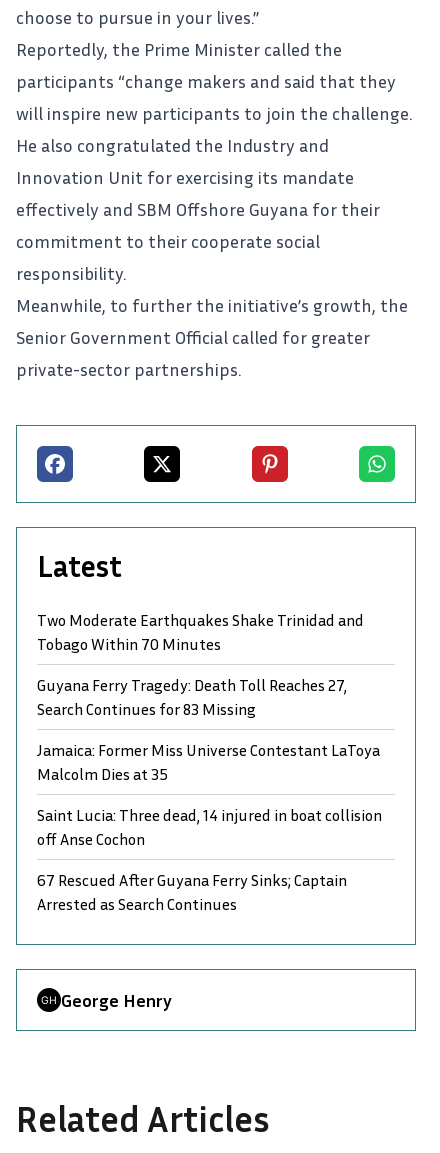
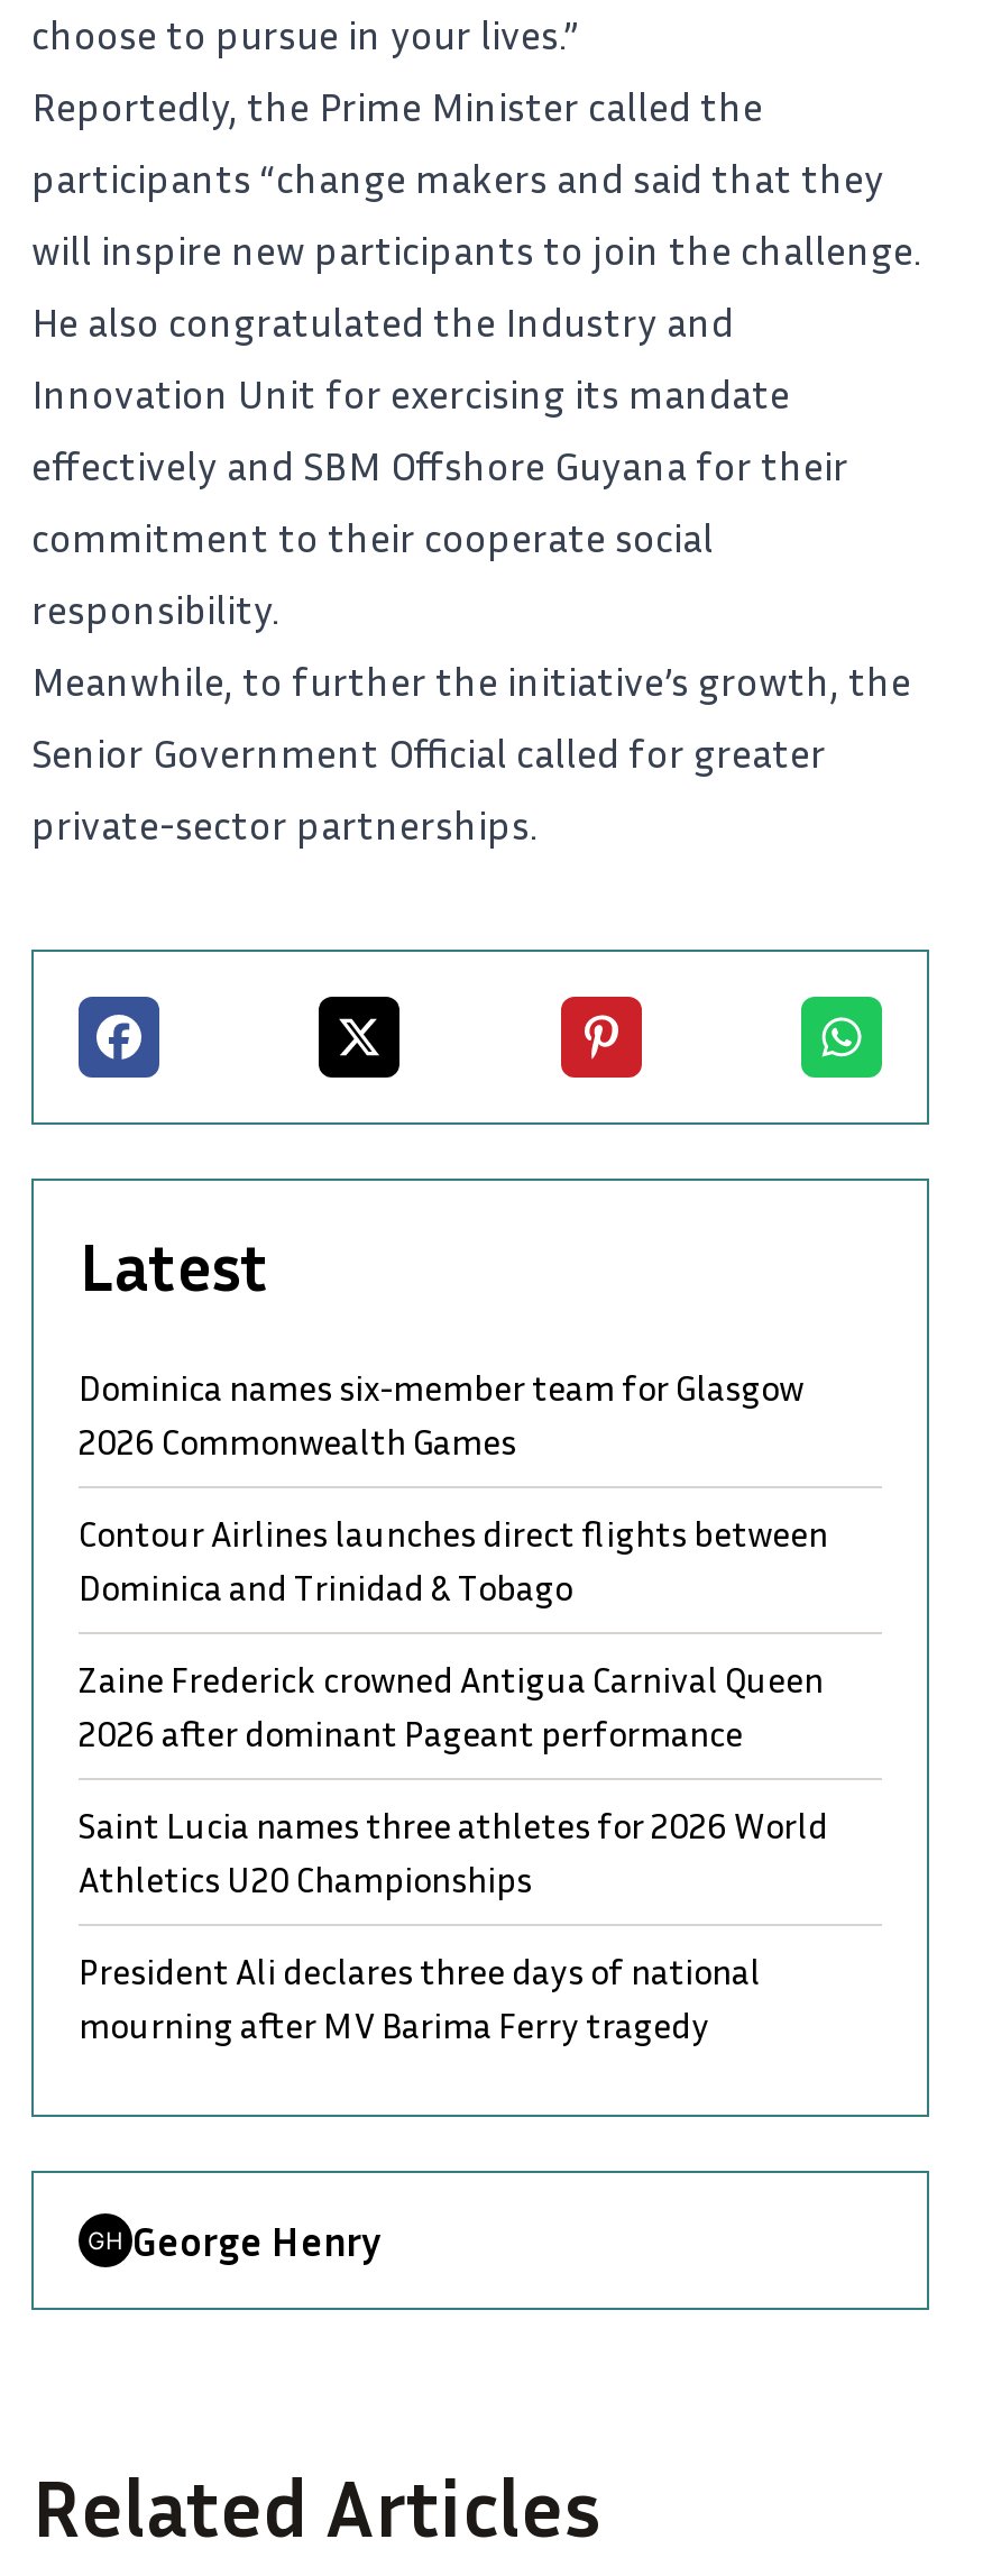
- Two Moderate Earthquakes Shake Trinidad and
- Tobago Within 70 Minutes
+ Dominica names six-member team for Glasgow
+ 2026 Commonwealth Games

- Guyana Ferry Tragedy: Death Toll Reaches 27,
- Search Continues for 83 Missing
+ Contour Airlines launches direct flights between
+ Dominica and Trinidad & Tobago

- Jamaica: Former Miss Universe Contestant LaToya
- Malcolm Dies at 35
+ Zaine Frederick crowned Antigua Carnival Queen
+ 2026 after dominant Pageant performance

- Saint Lucia: Three dead, 14 injured in boat collision
- off Anse Cochon
+ Saint Lucia names three athletes for 2026 World
+ Athletics U20 Championships

- 67 Rescued After Guyana Ferry Sinks; Captain
- Arrested as Search Continues
+ President Ali declares three days of national
+ mourning after MV Barima Ferry tragedy
